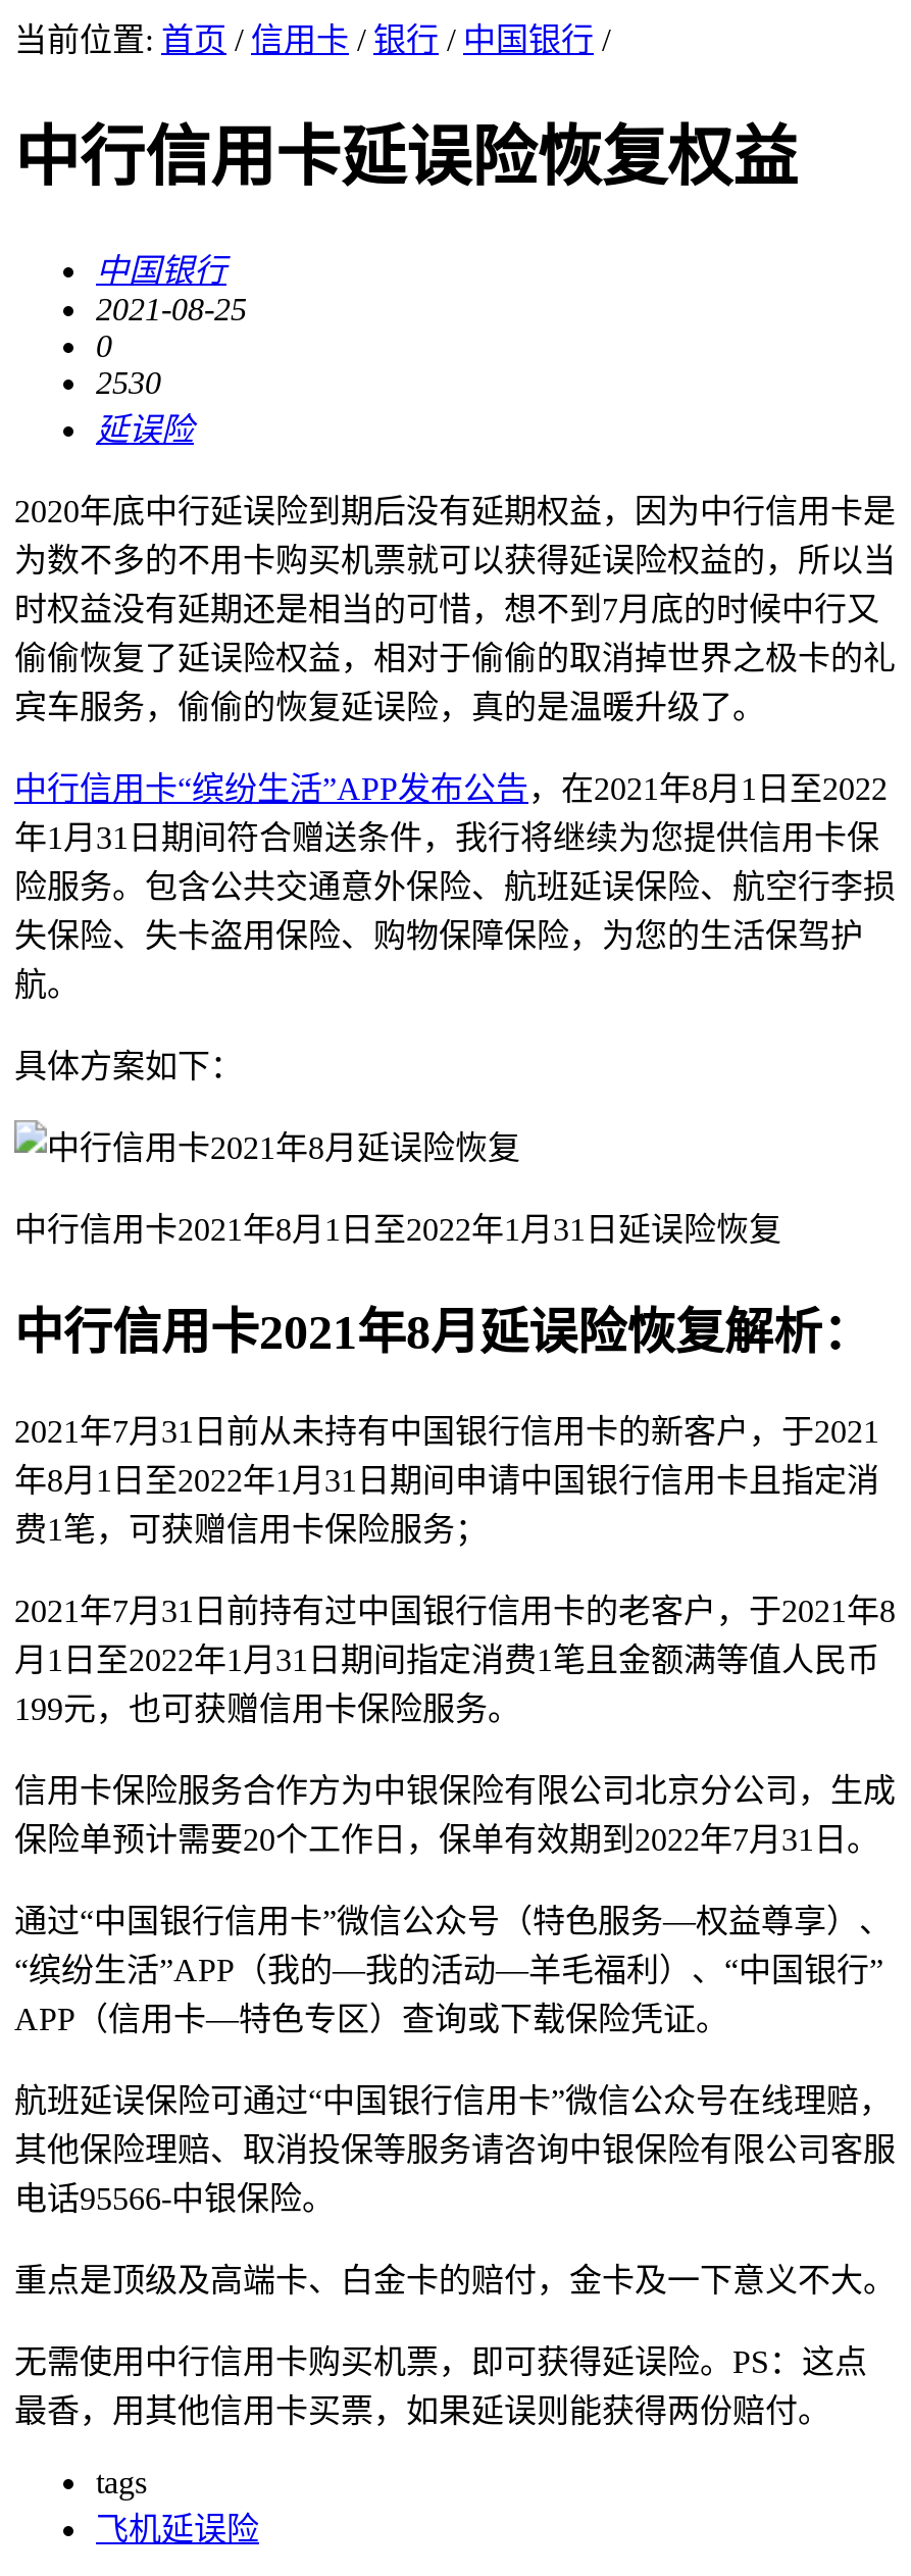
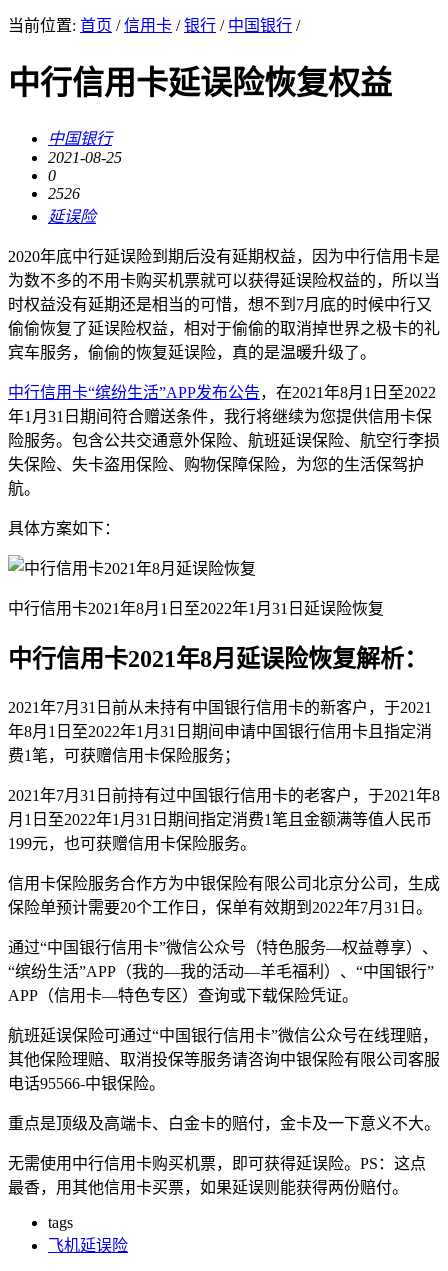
- 2530
+ 2526
